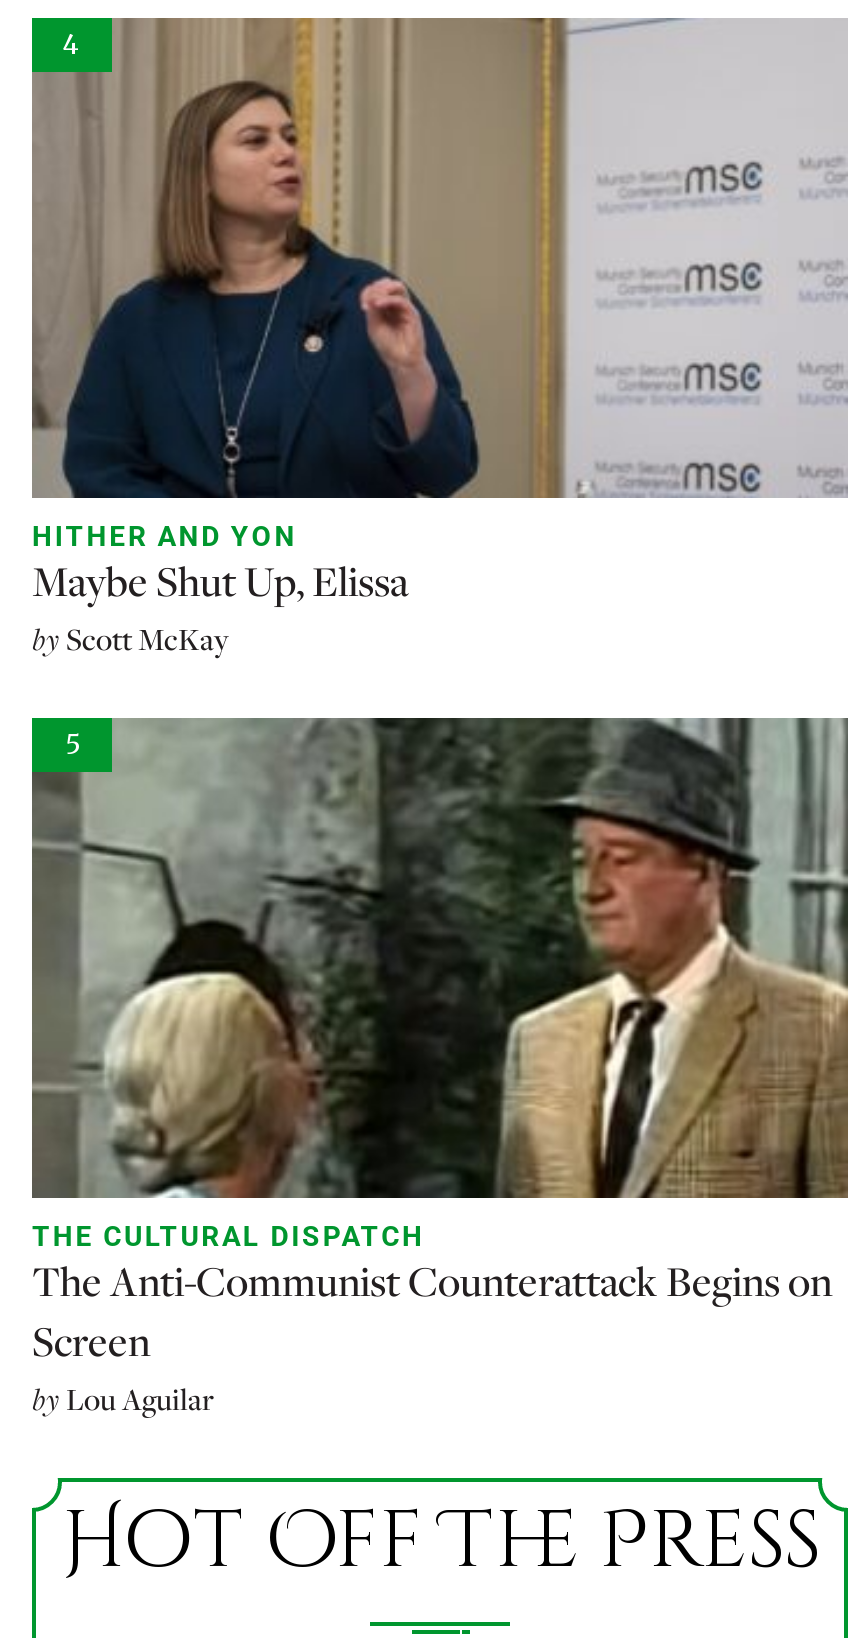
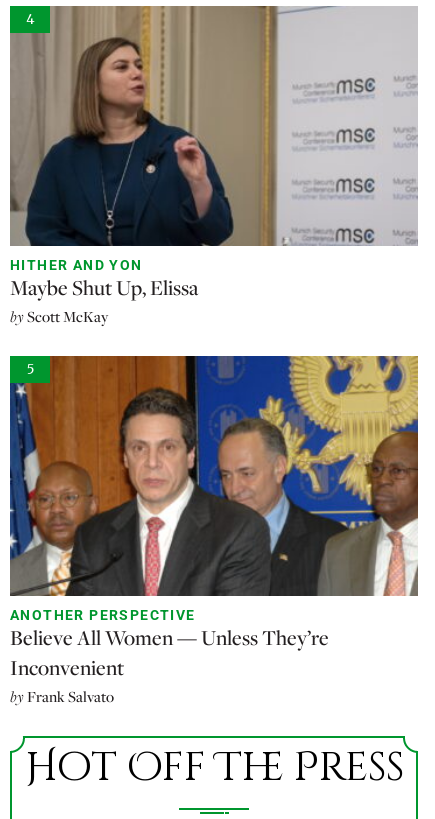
- [image]
- THE CULTURAL DISPATCH
- The Anti-Communist Counterattack Begins on
- Screen
- by Lou Aguilar
+ [image]
+ ANOTHER PERSPECTIVE
+ Believe All Women — Unless They’re
+ Inconvenient
+ by Frank Salvato
